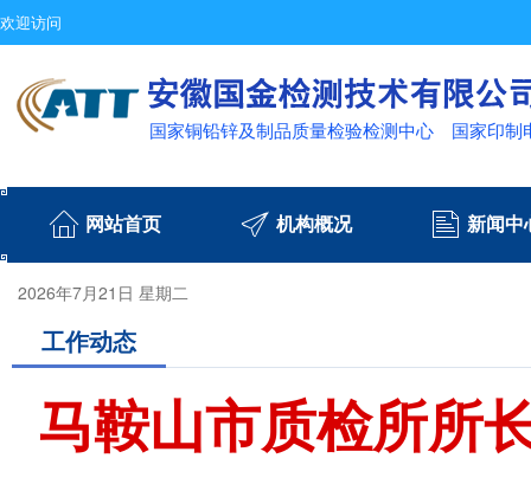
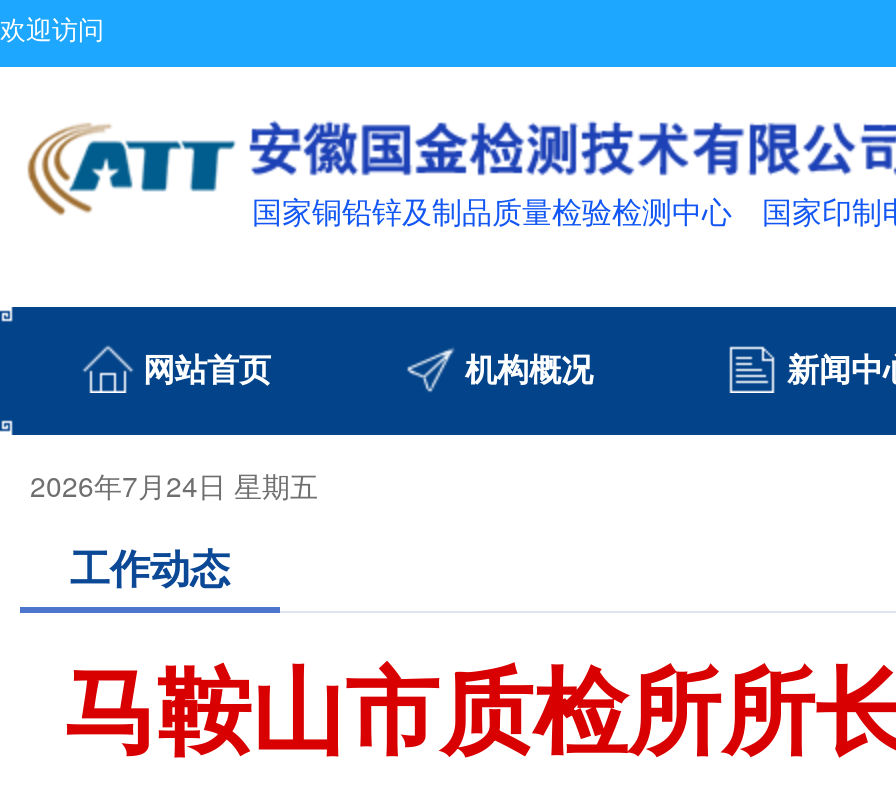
- 2026年7月21日 星期二
+ 2026年7月24日 星期五
